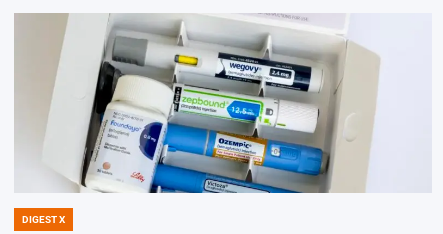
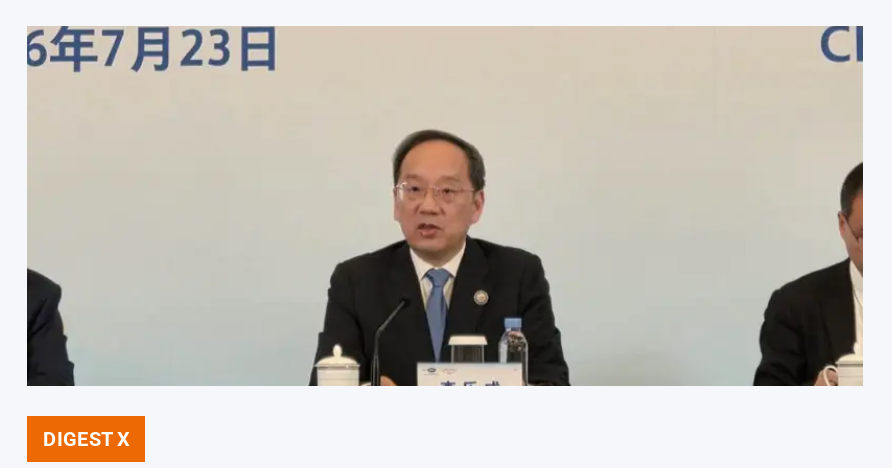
- [image]
+ [image]
